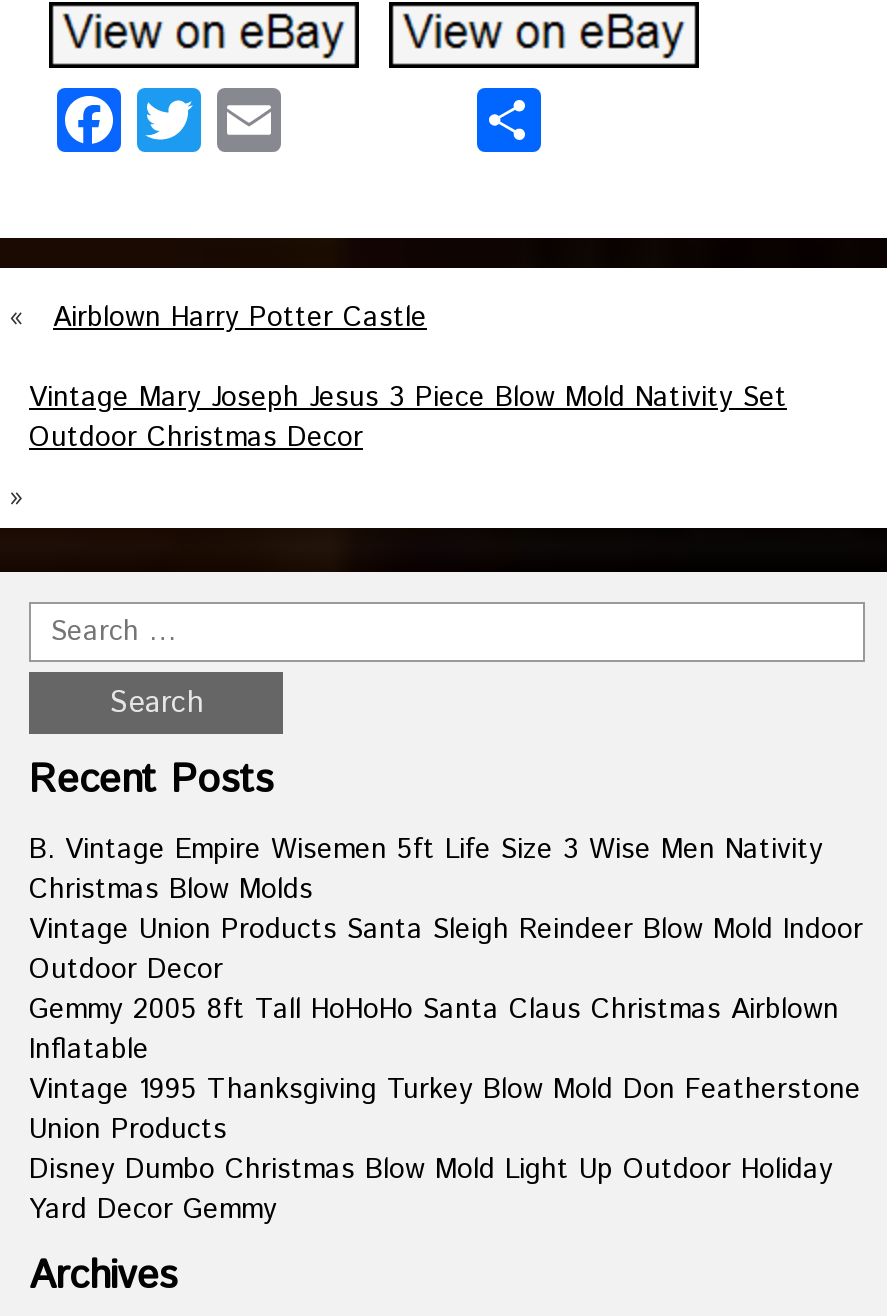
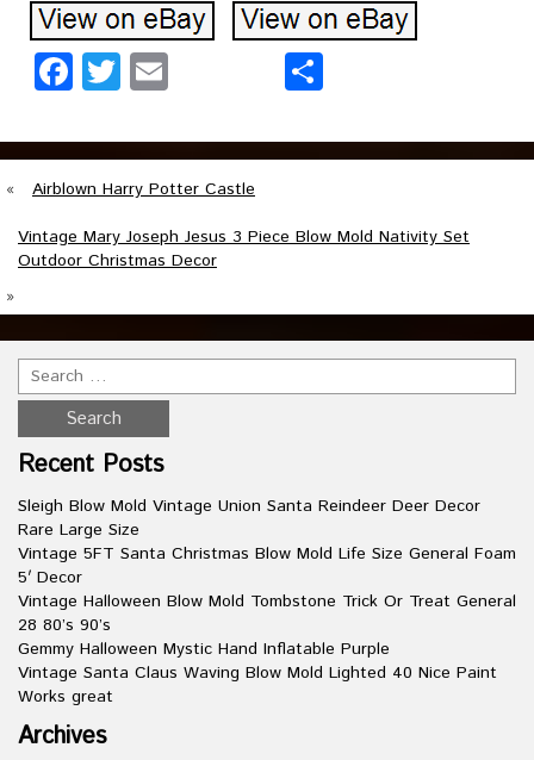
- B. Vintage Empire Wisemen 5ft Life Size 3 Wise Men Nativity
- Christmas Blow Molds
- Vintage Union Products Santa Sleigh Reindeer Blow Mold Indoor
- Outdoor Decor
- Gemmy 2005 8ft Tall HoHoHo Santa Claus Christmas Airblown
- Inflatable
- Vintage 1995 Thanksgiving Turkey Blow Mold Don Featherstone
- Union Products
- Disney Dumbo Christmas Blow Mold Light Up Outdoor Holiday
- Yard Decor Gemmy
+ Sleigh Blow Mold Vintage Union Santa Reindeer Deer Decor
+ Rare Large Size
+ Vintage 5FT Santa Christmas Blow Mold Life Size General Foam
+ 5′ Decor
+ Vintage Halloween Blow Mold Tombstone Trick Or Treat General
+ 28 80’s 90’s
+ Gemmy Halloween Mystic Hand Inflatable Purple
+ Vintage Santa Claus Waving Blow Mold Lighted 40 Nice Paint
+ Works great
